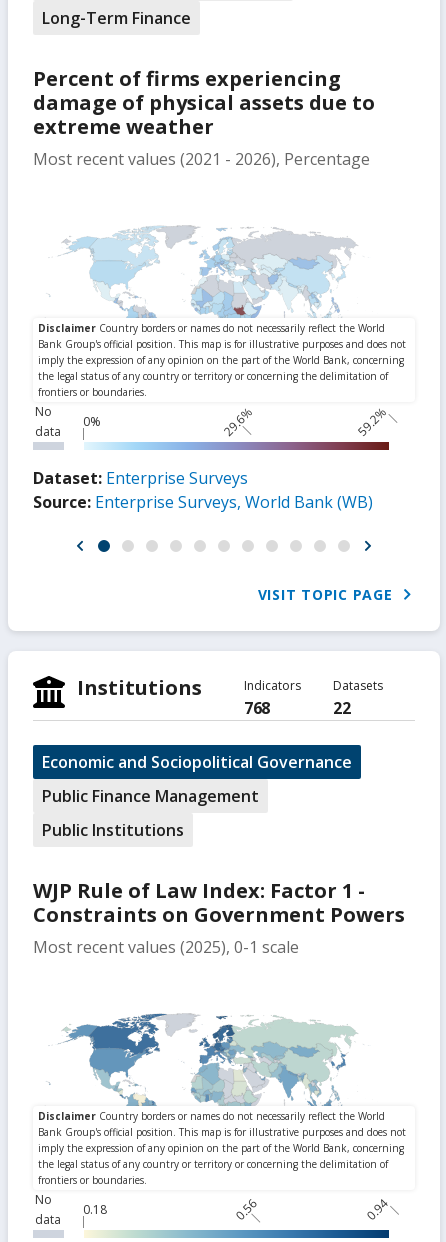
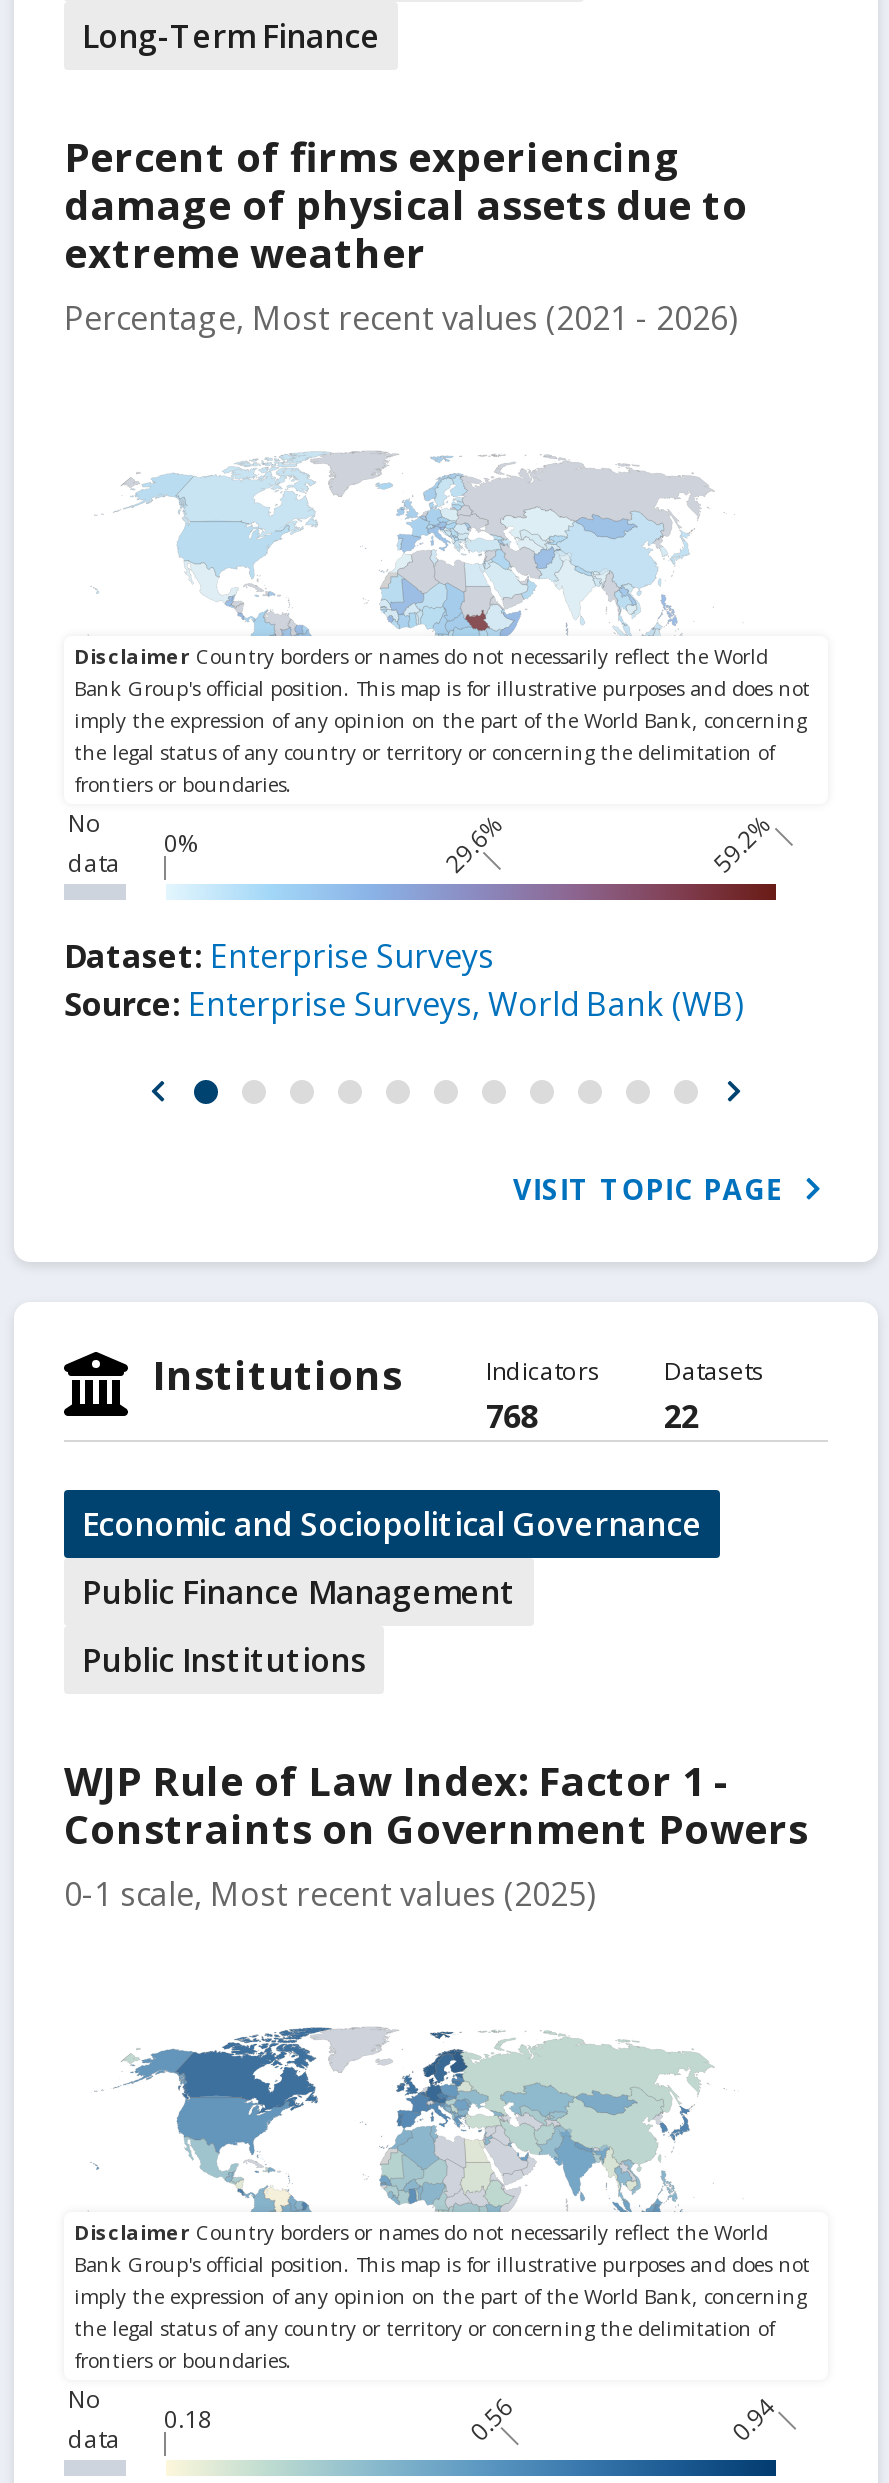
- Most recent values (2021 - 2026), Percentage
+ Percentage, Most recent values (2021 - 2026)

- Most recent values (2025), 0-1 scale
+ 0-1 scale, Most recent values (2025)
